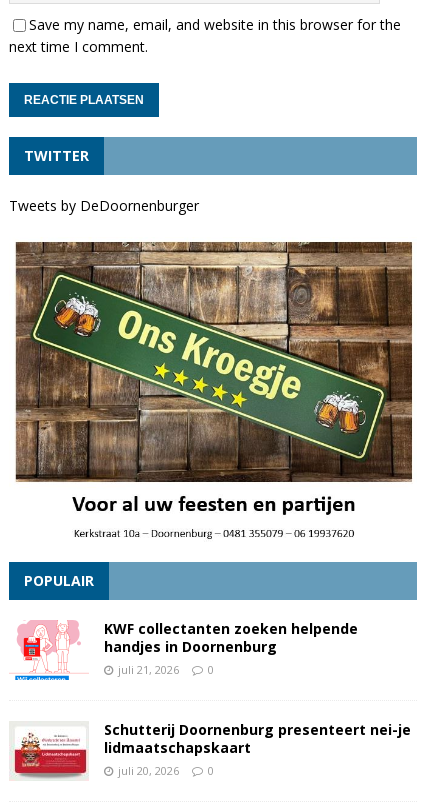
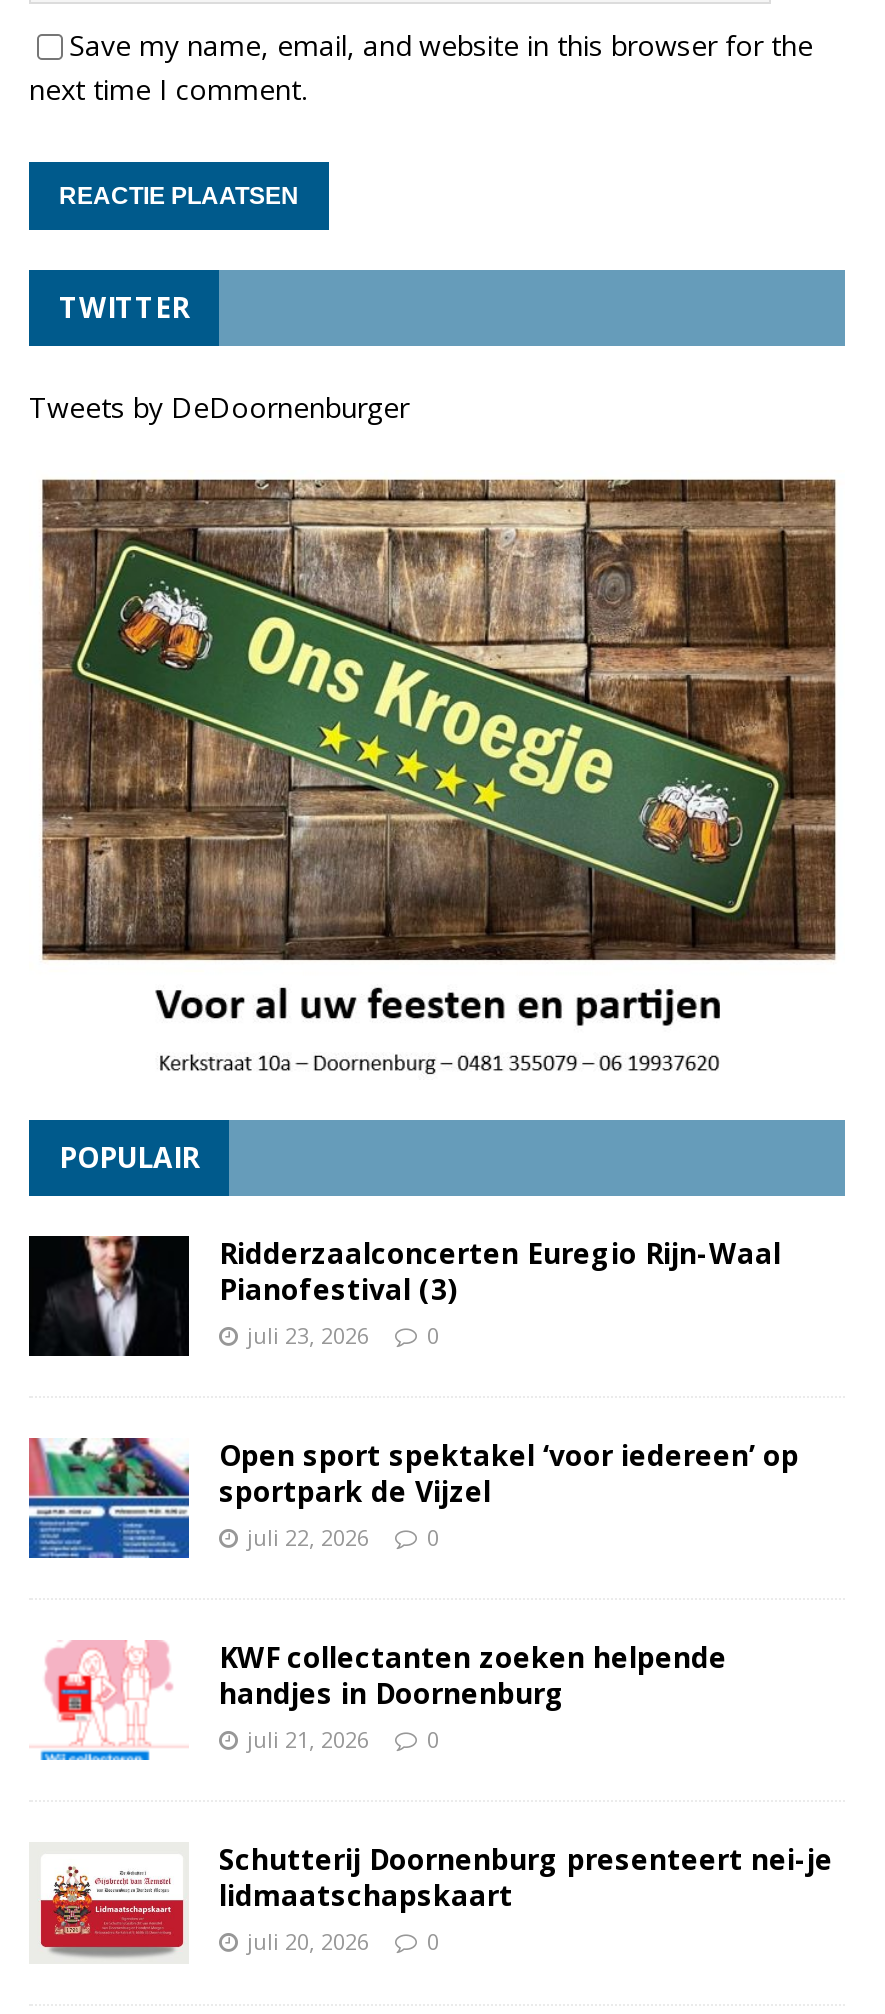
+ [image]
+ Ridderzaalconcerten Euregio Rijn-Waal
+ Pianofestival (3)
+ juli 23, 2026
+ 0
+ Open sport spektakel ‘voor iedereen’ op
+ sportpark de Vijzel
+ juli 22, 2026
+ 0

+ [image]
